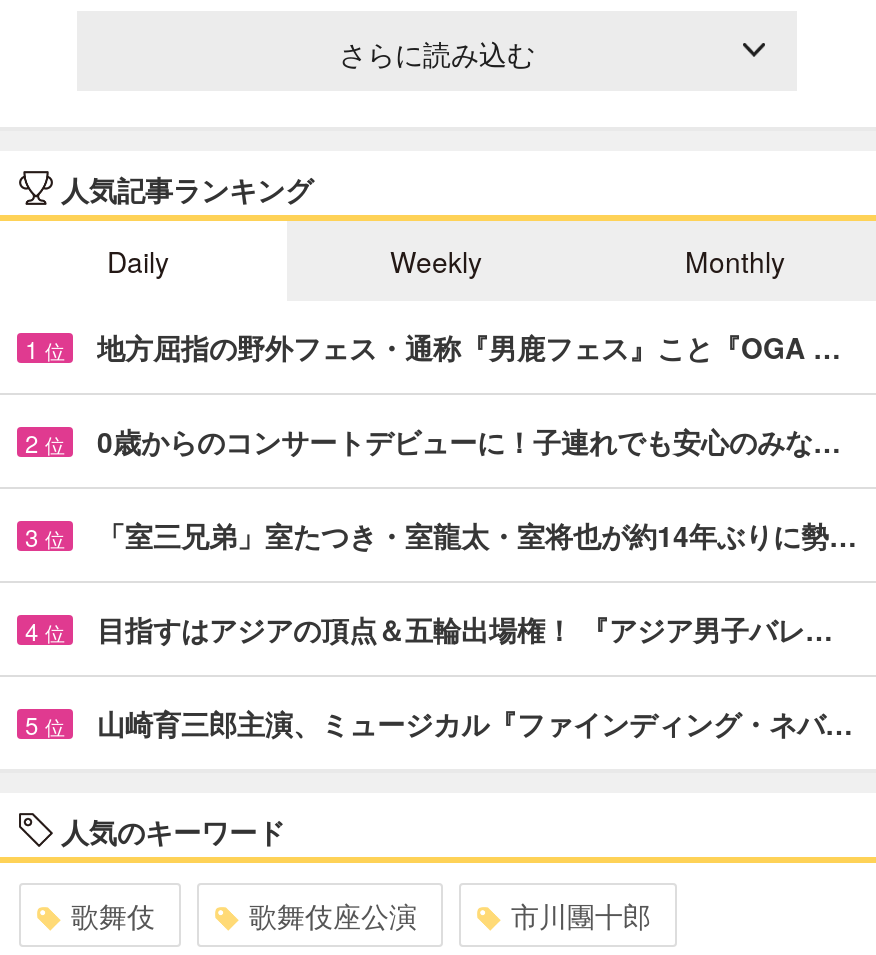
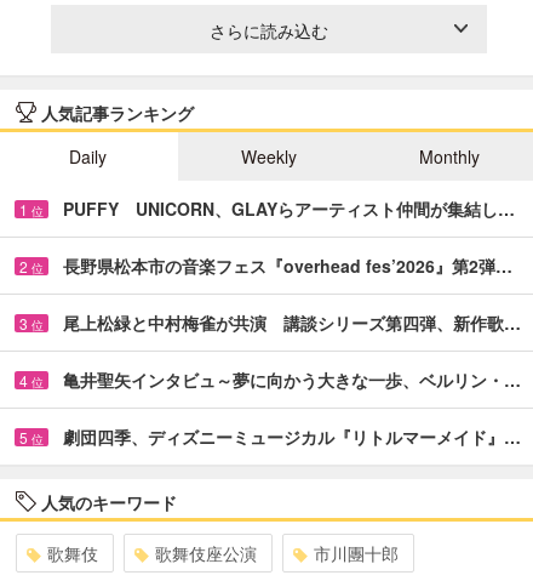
- 地方屈指の野外フェス・通称『男鹿フェス』こと『OGA …
+ PUFFY UNICORN、GLAYらアーティスト仲間が集結し…

- 0歳からのコンサートデビューに！子連れでも安心のみな…
+ 長野県松本市の音楽フェス『overhead fes’2026』第2弾…

- 「室三兄弟」室たつき・室龍太・室将也が約14年ぶりに勢…
+ 尾上松緑と中村梅雀が共演 講談シリーズ第四弾、新作歌…

- 目指すはアジアの頂点＆五輪出場権！ 『アジア男子バレ…
+ 亀井聖矢インタビュ～夢に向かう大きな一歩、ベルリン・…

- 山崎育三郎主演、ミュージカル『ファインディング・ネバ…
+ 劇団四季、ディズニーミュージカル『リトルマーメイド』…
